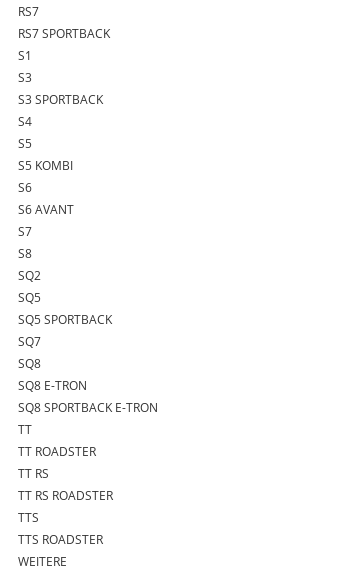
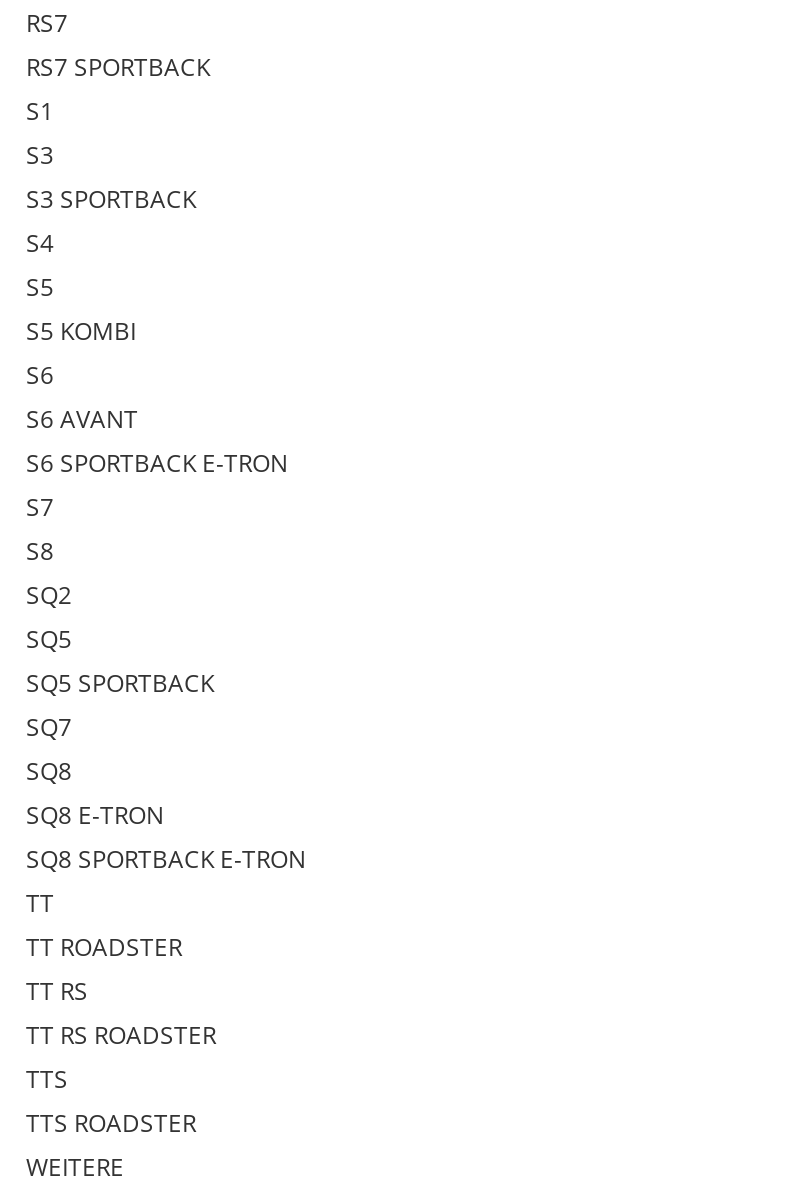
+ S6 SPORTBACK E-TRON
